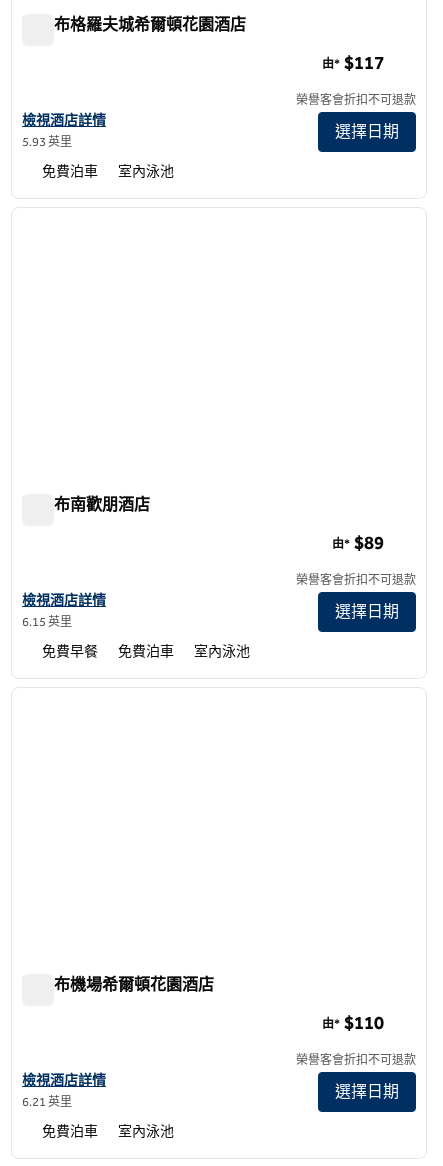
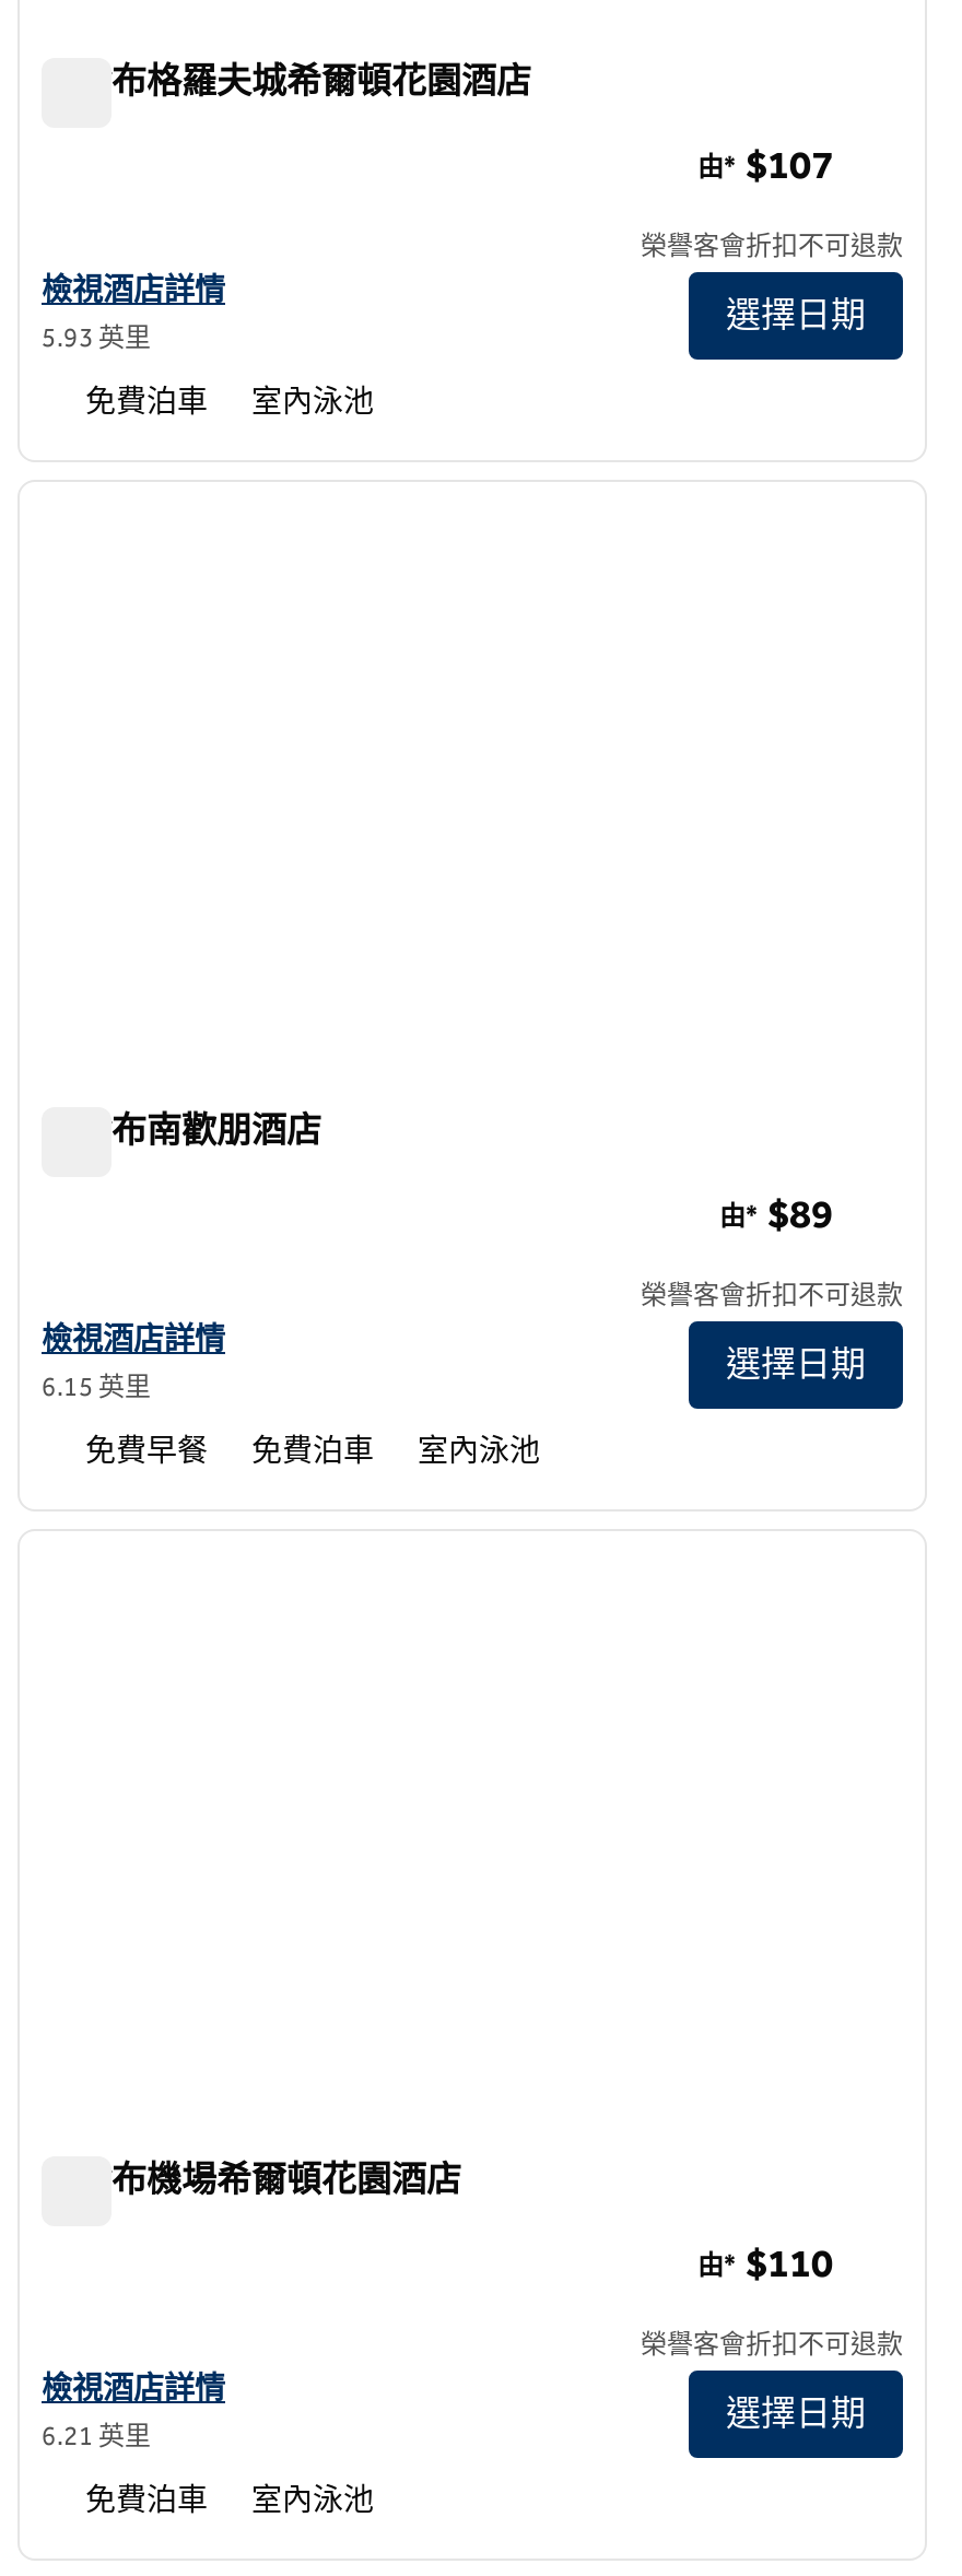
- 由* $117
+ 由* $107
